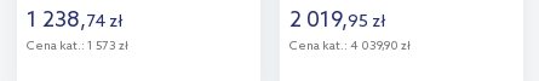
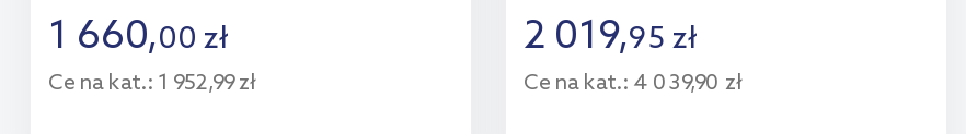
- 1 238,74 zł
+ 1 660,00 zł

- Cena kat.: 1 573 zł
+ Cena kat.: 1 952,99 zł
